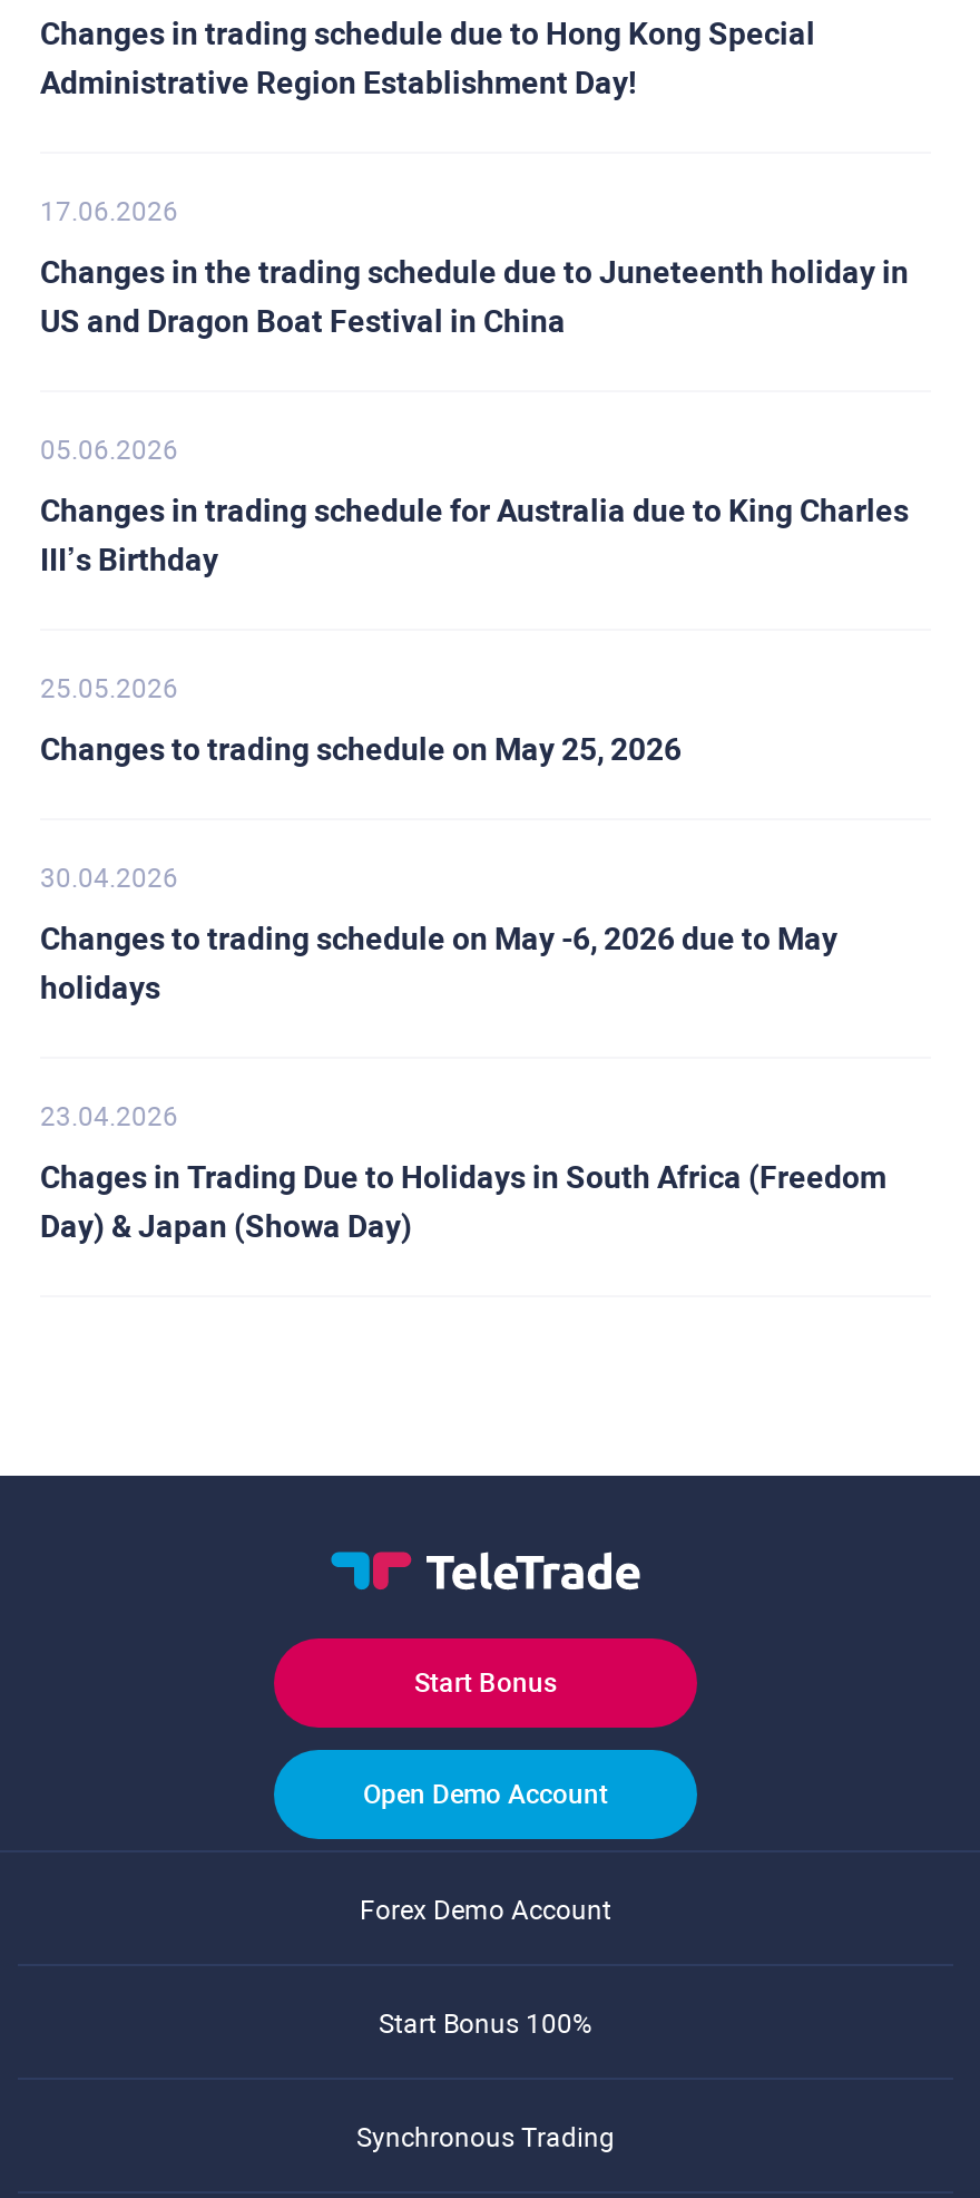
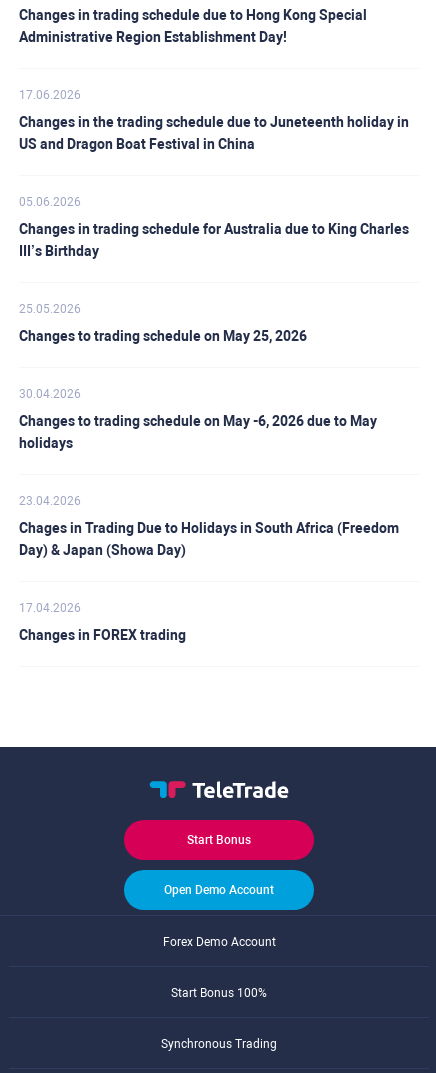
+ 17.04.2026
+ Changes in FOREX trading
